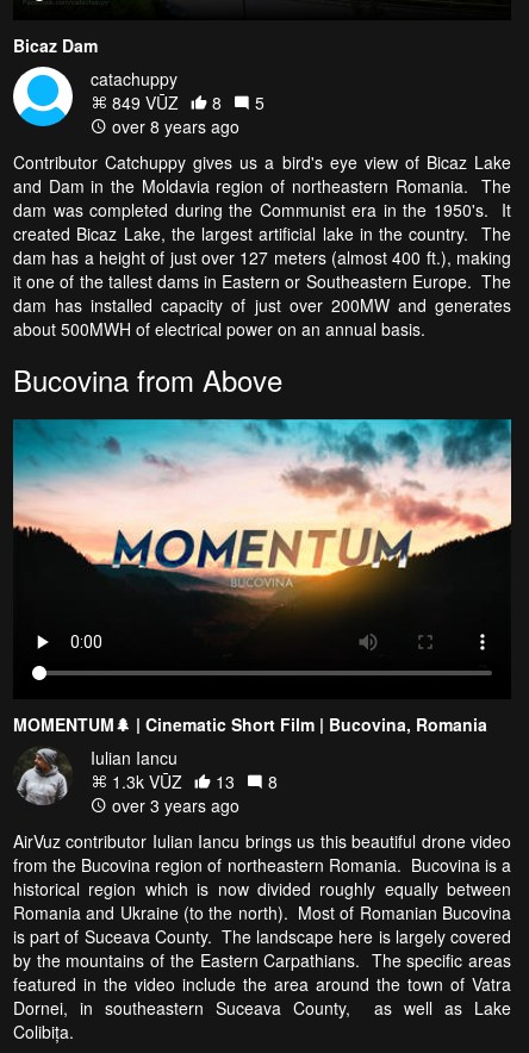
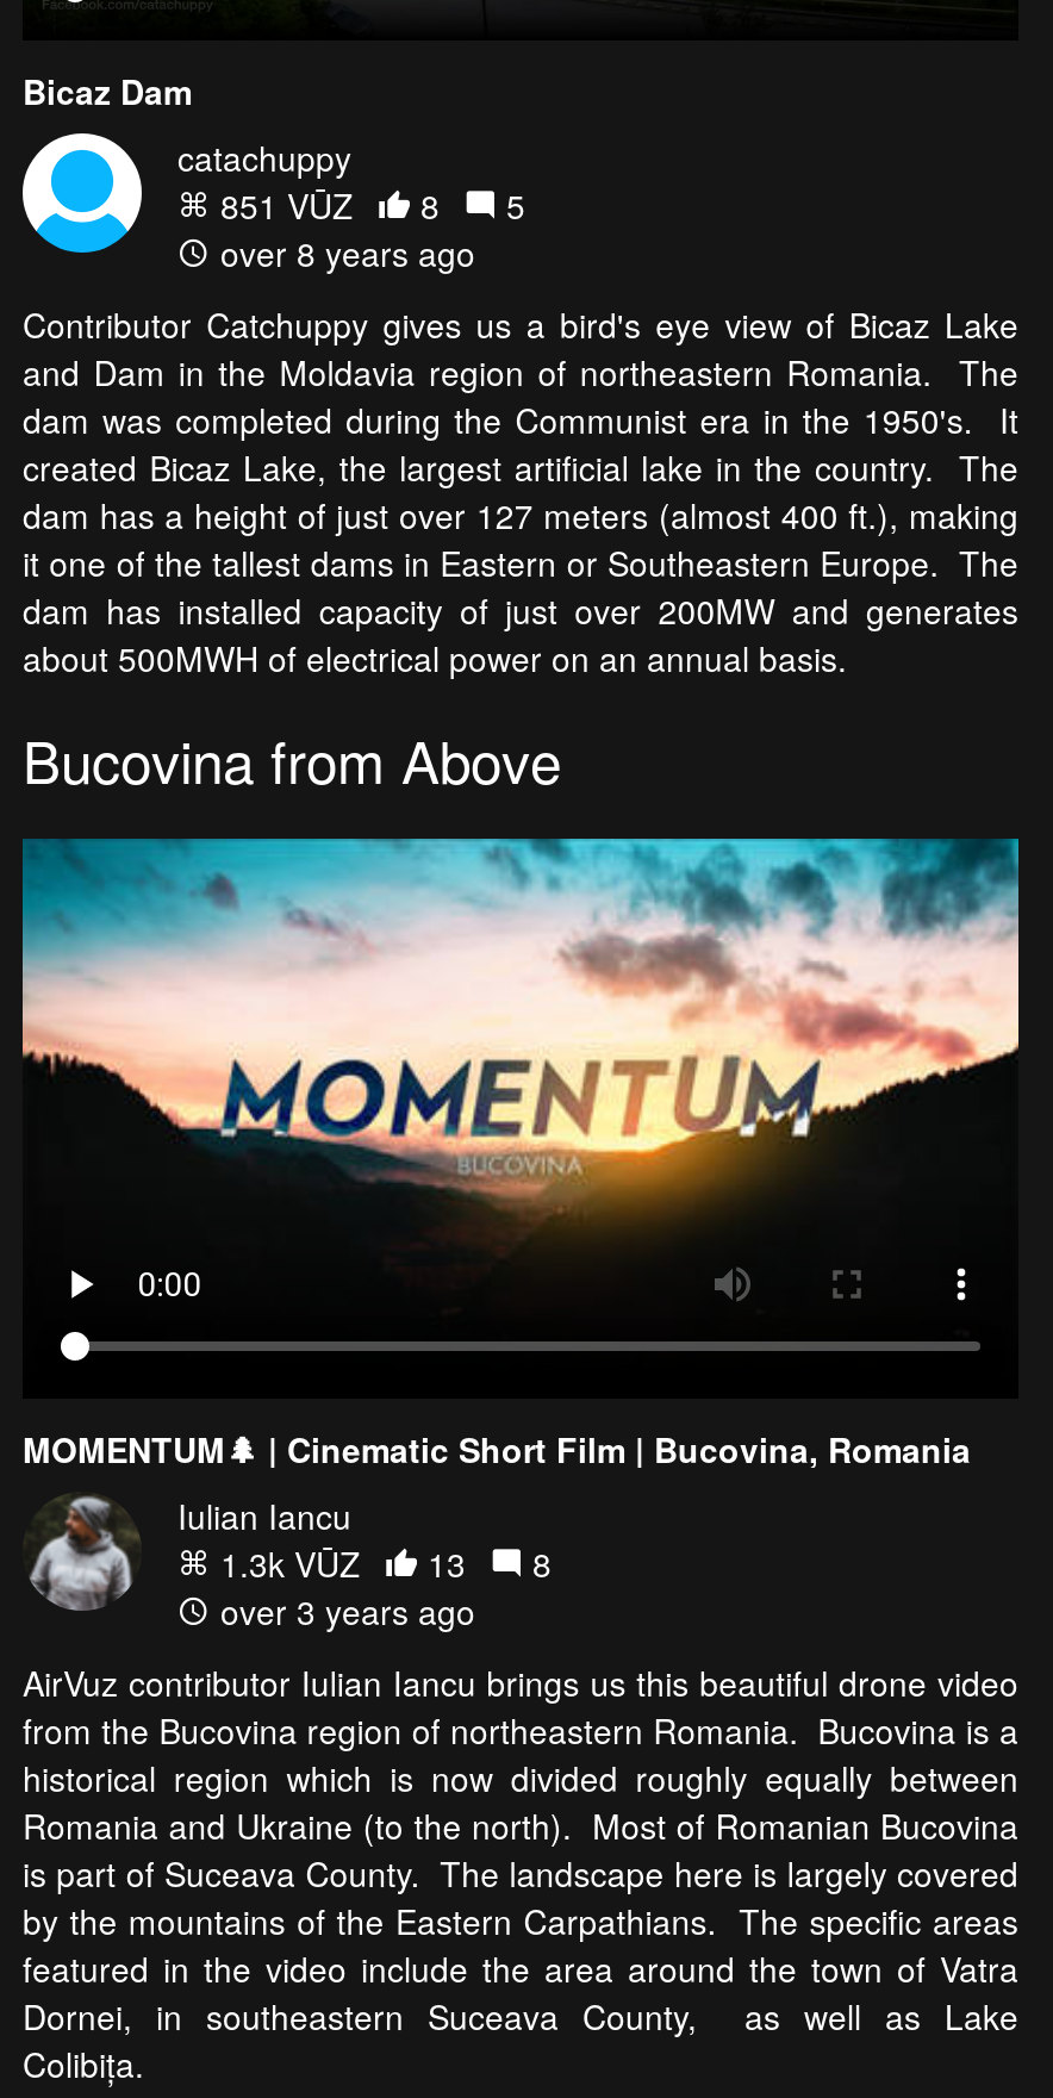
- 849 VŪZ 8 5
+ 851 VŪZ 8 5
